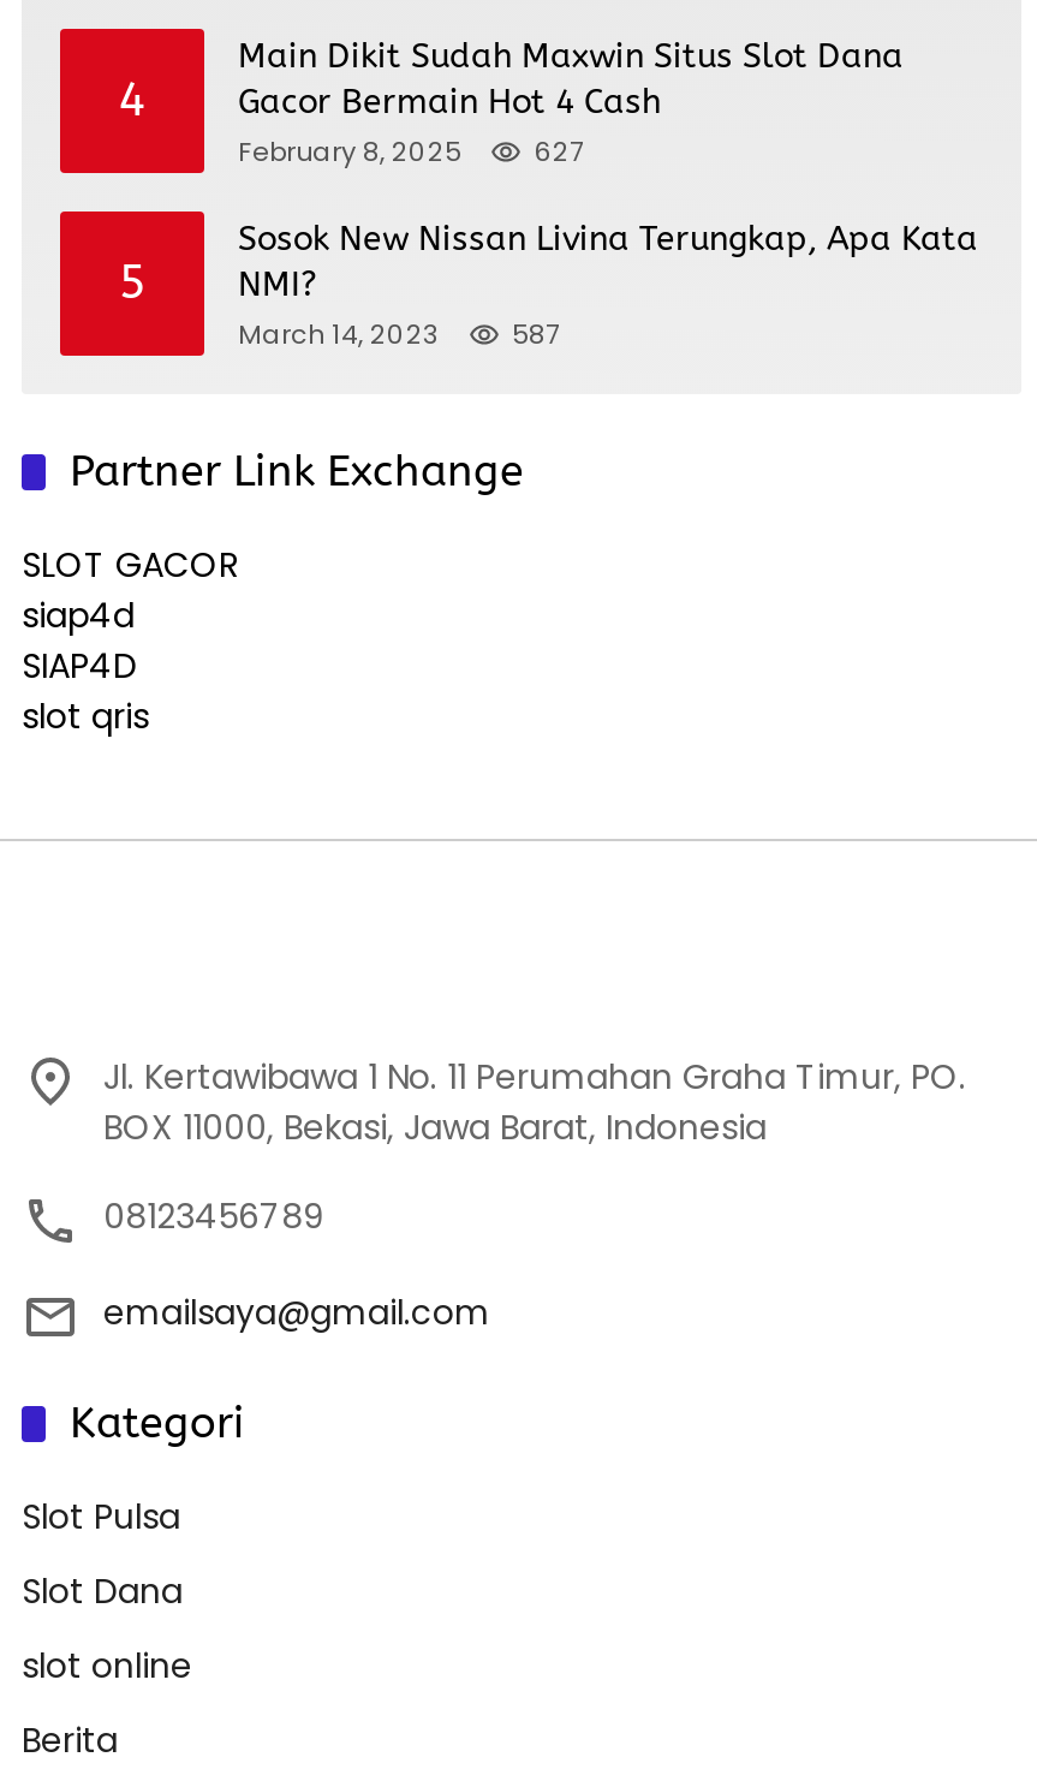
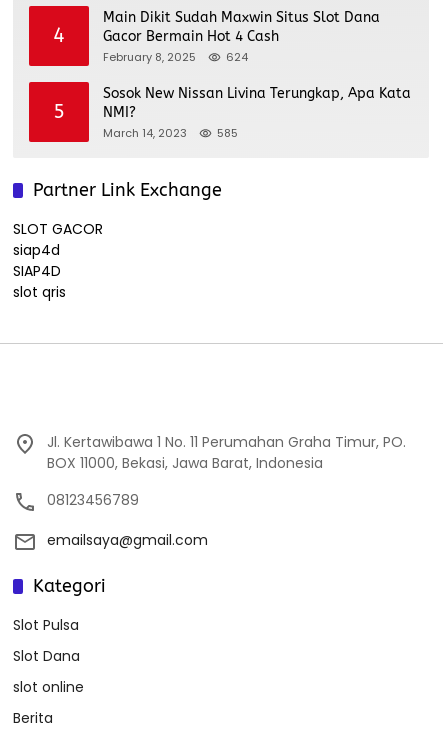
- February 8, 2025 627
+ February 8, 2025 624

- March 14, 2023 587
+ March 14, 2023 585
